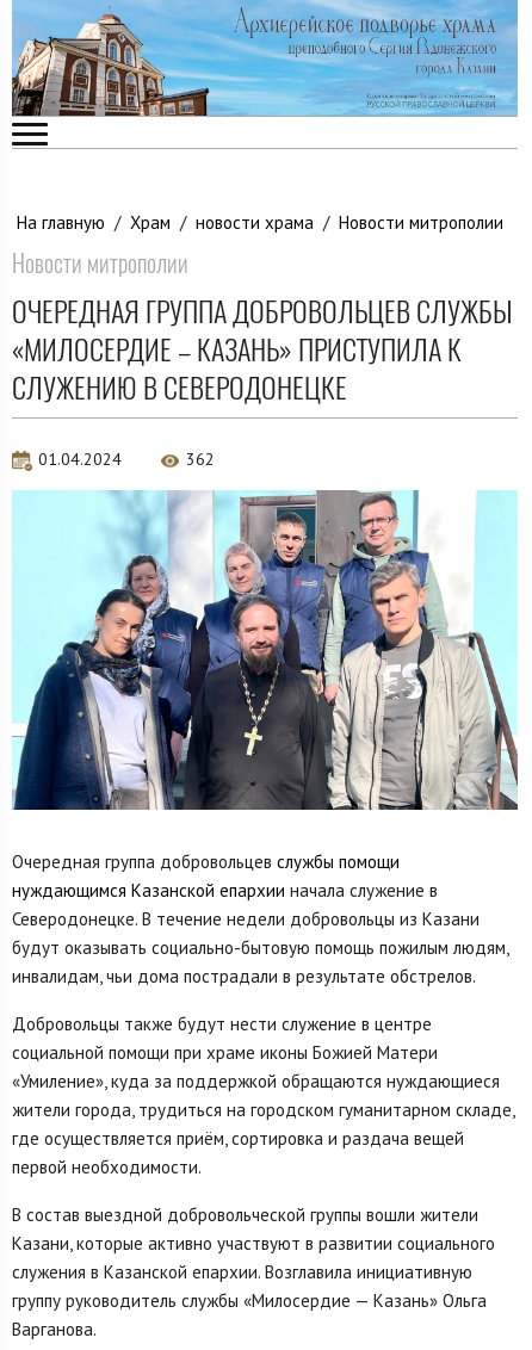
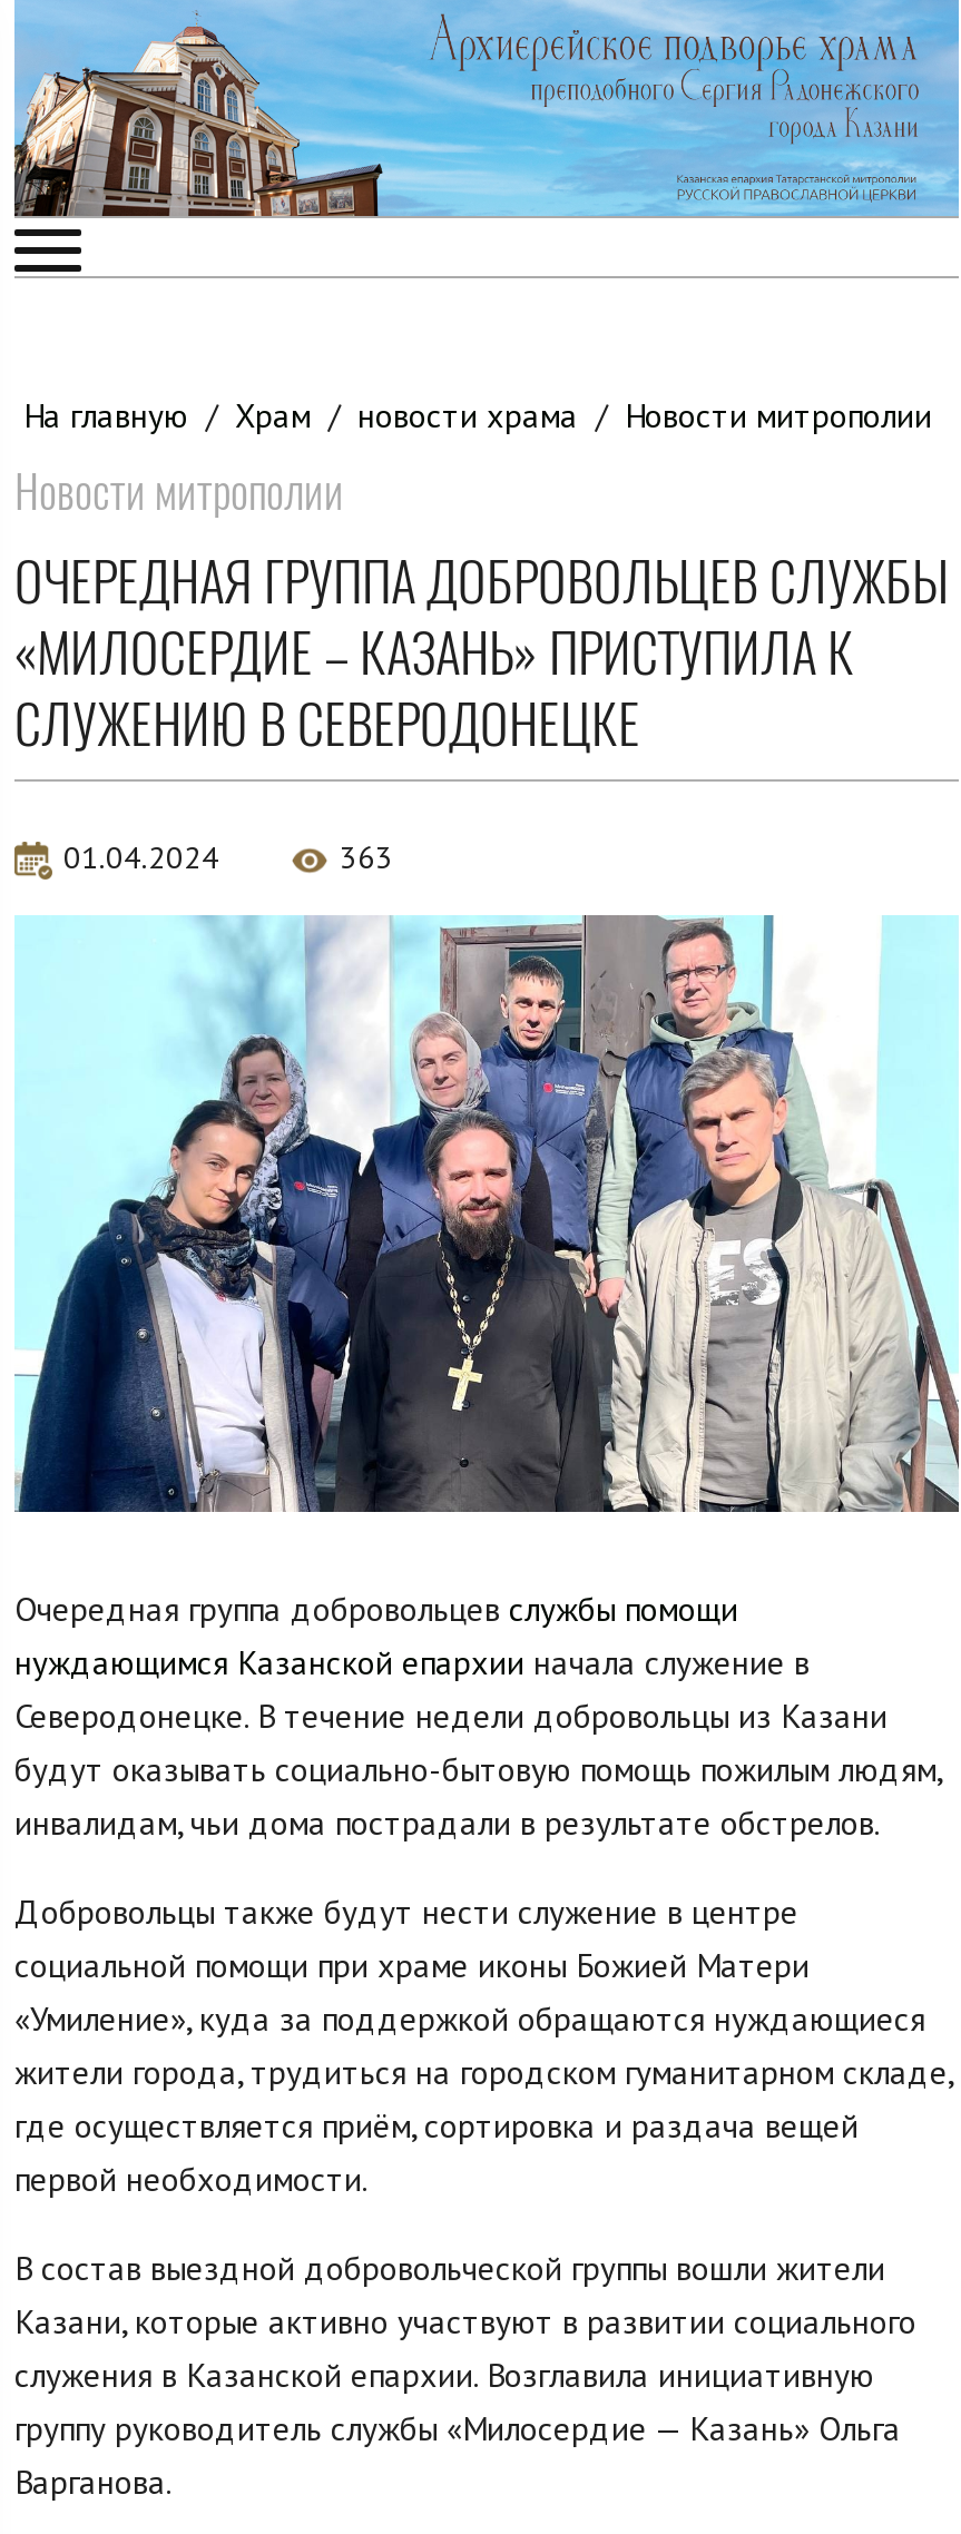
- 362
+ 363
